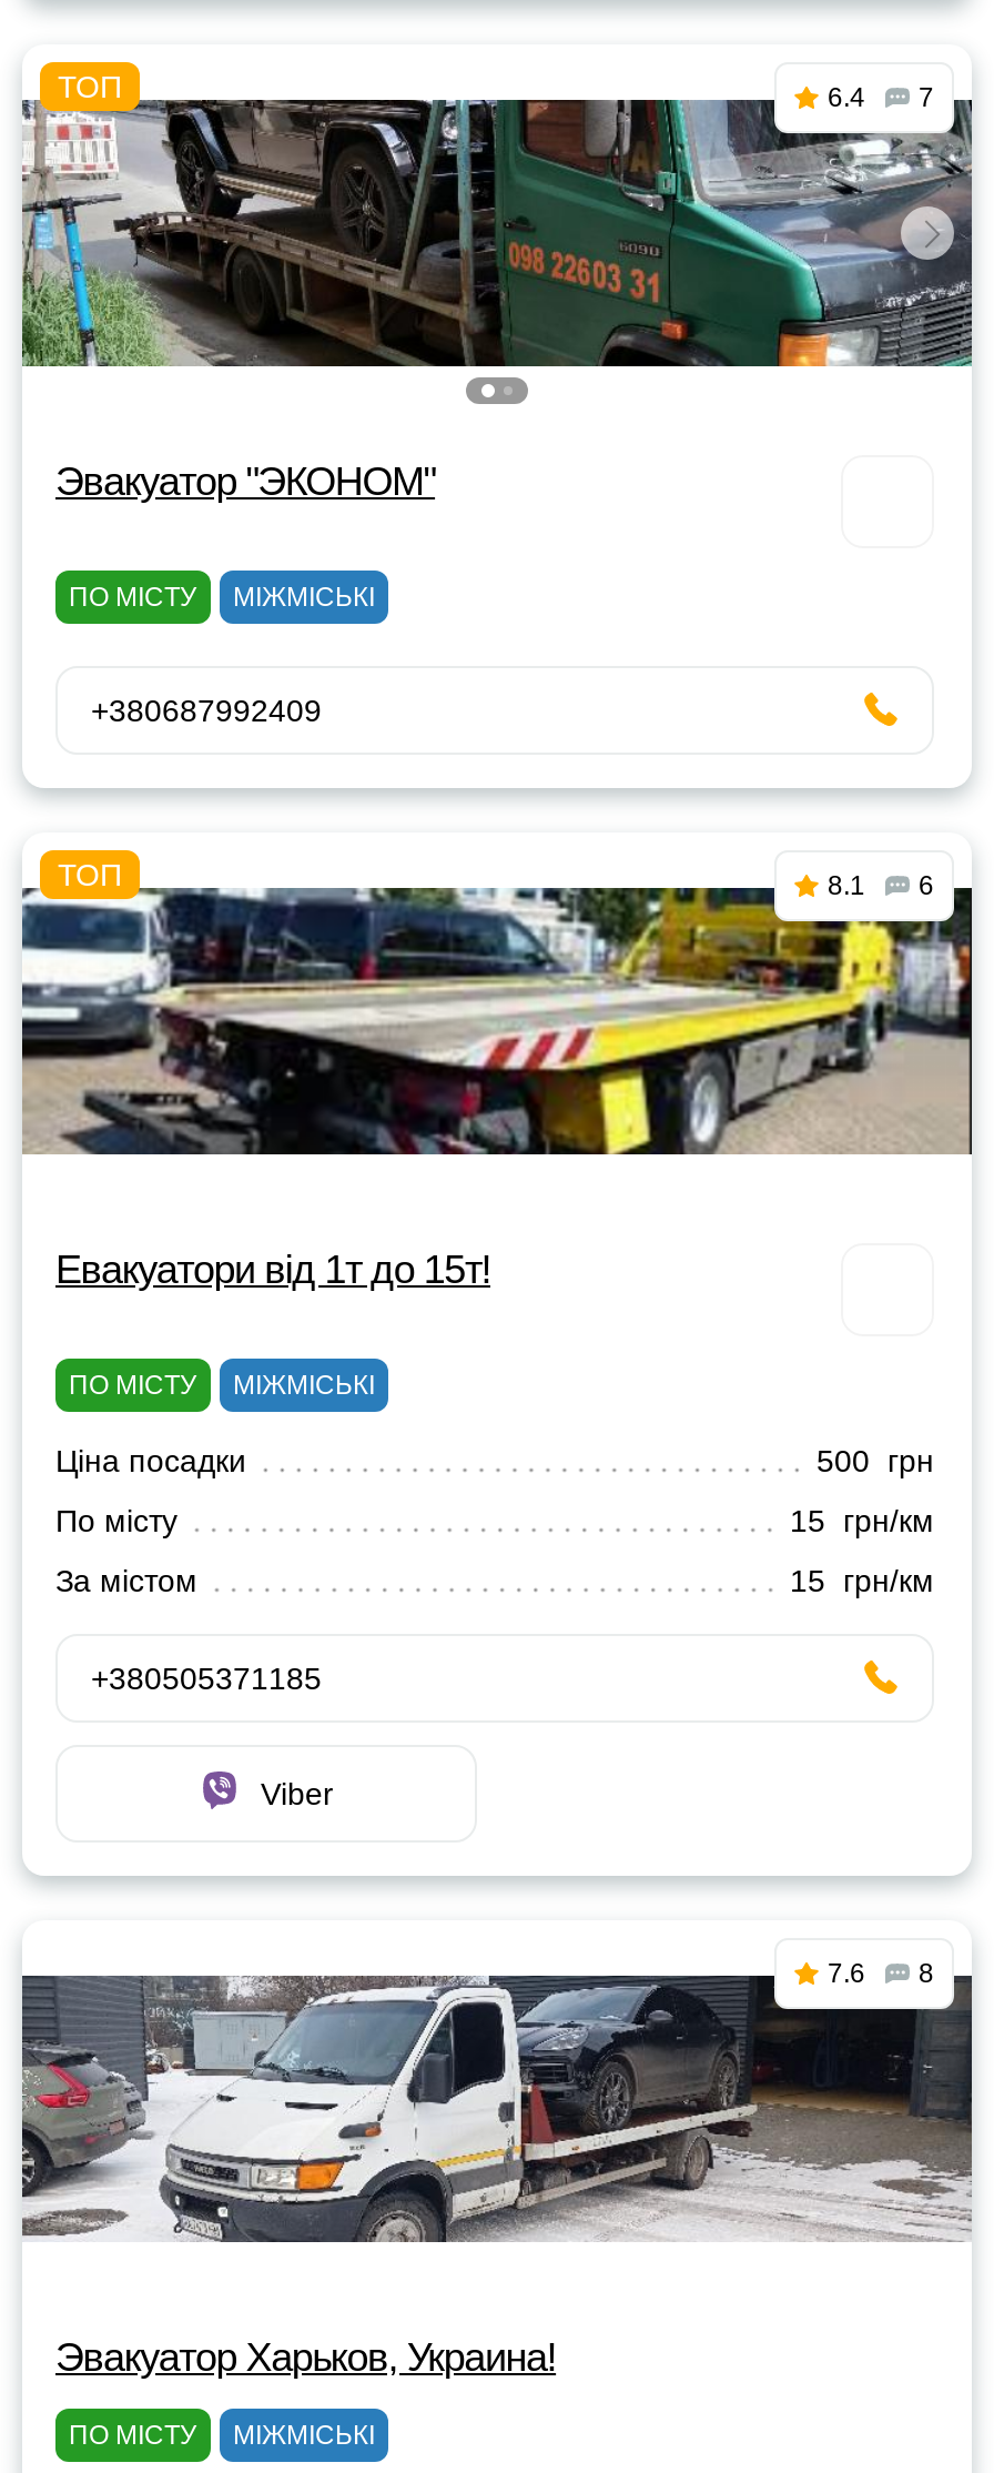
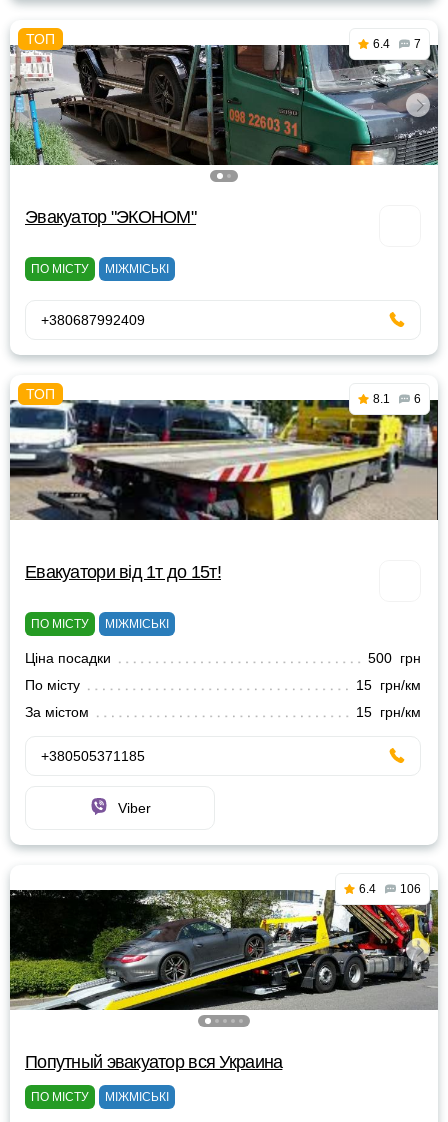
- [image]
- 7.6
- 8
+ [image]
+ 6.4
+ 106

- Эвакуатор Харьков, Украина!
+ Попутный эвакуатор вся Украина
